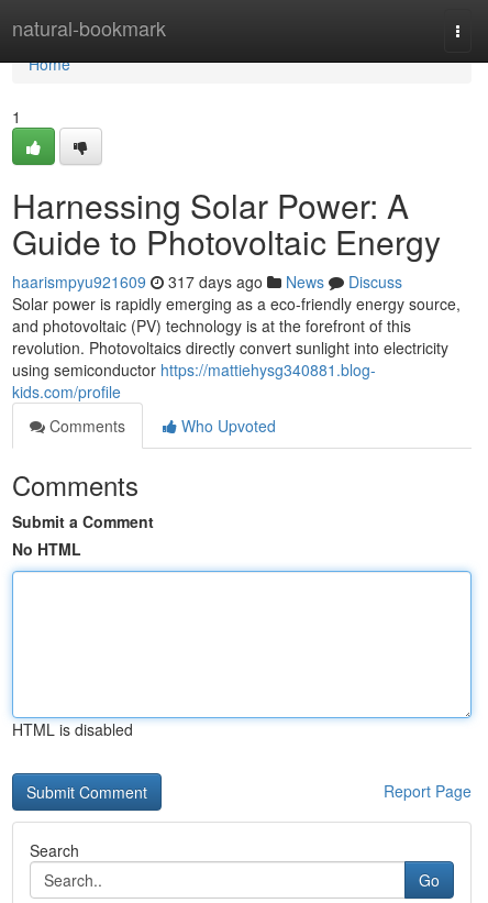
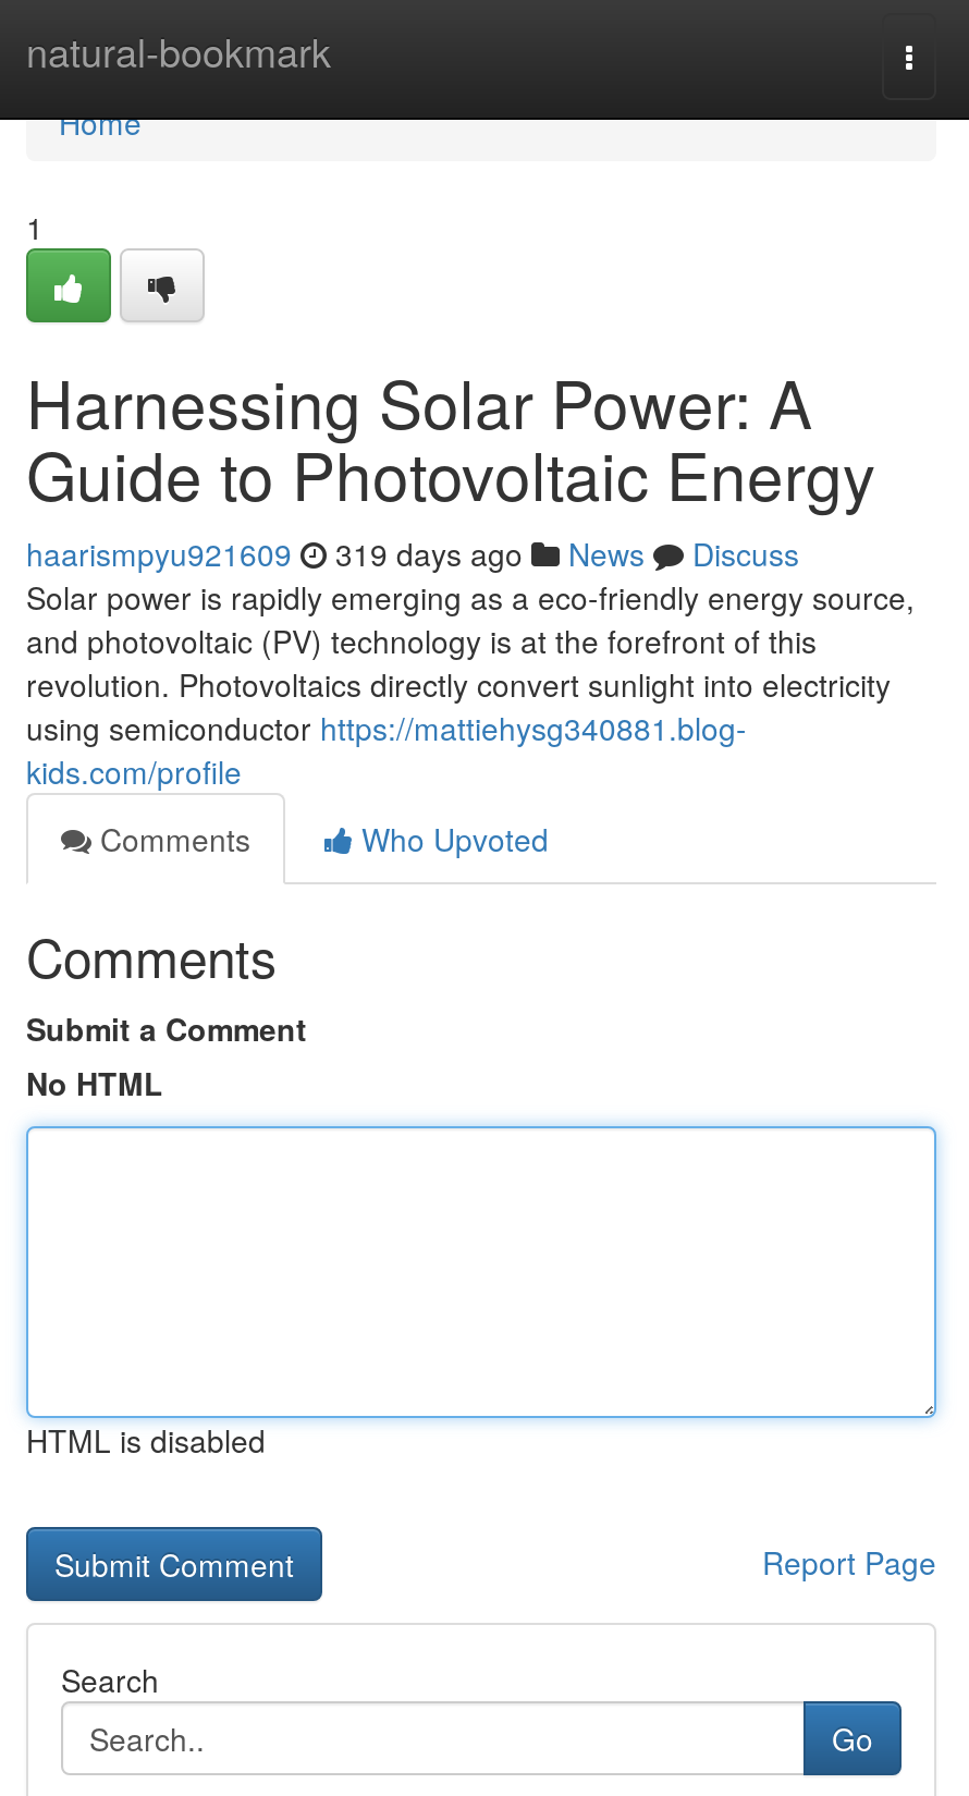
- haarismpyu921609 317 days ago News Discuss
+ haarismpyu921609 319 days ago News Discuss
